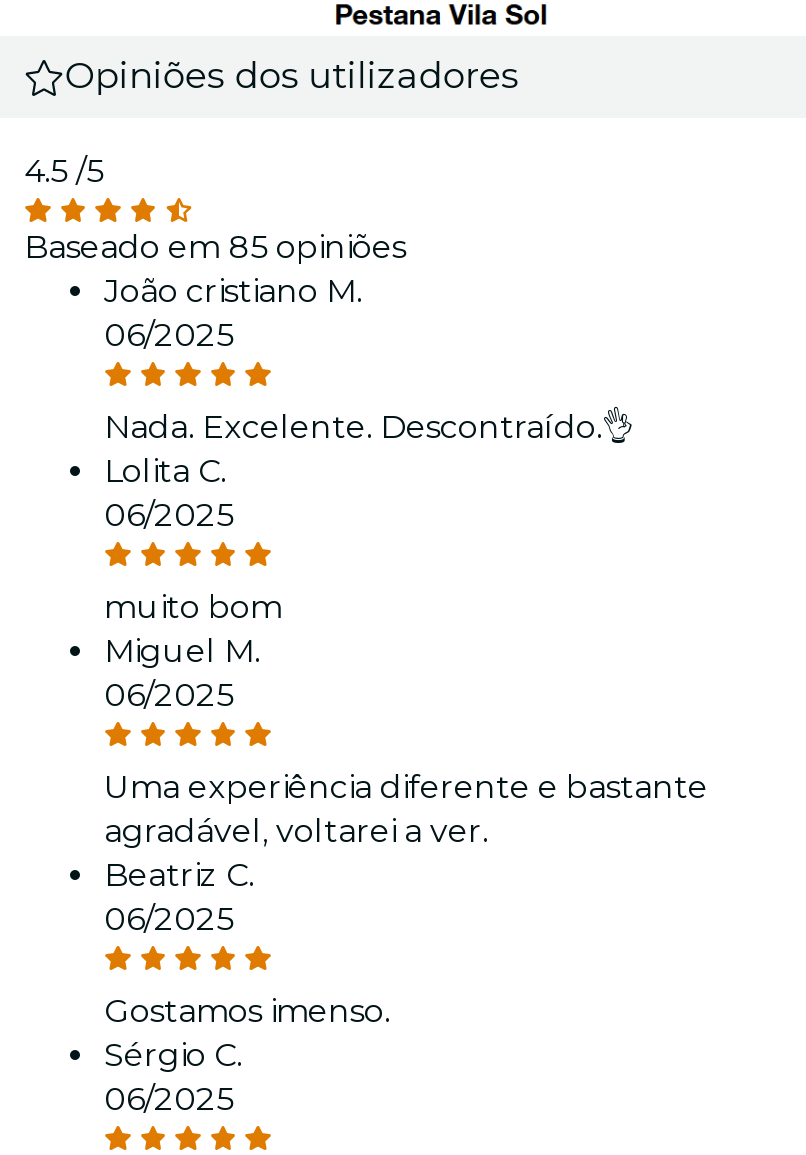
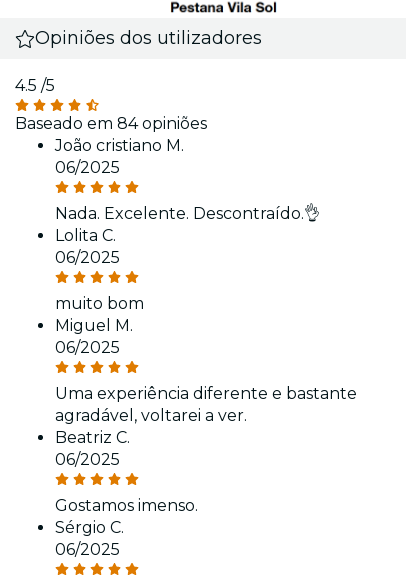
- Baseado em 85 opiniões
+ Baseado em 84 opiniões
